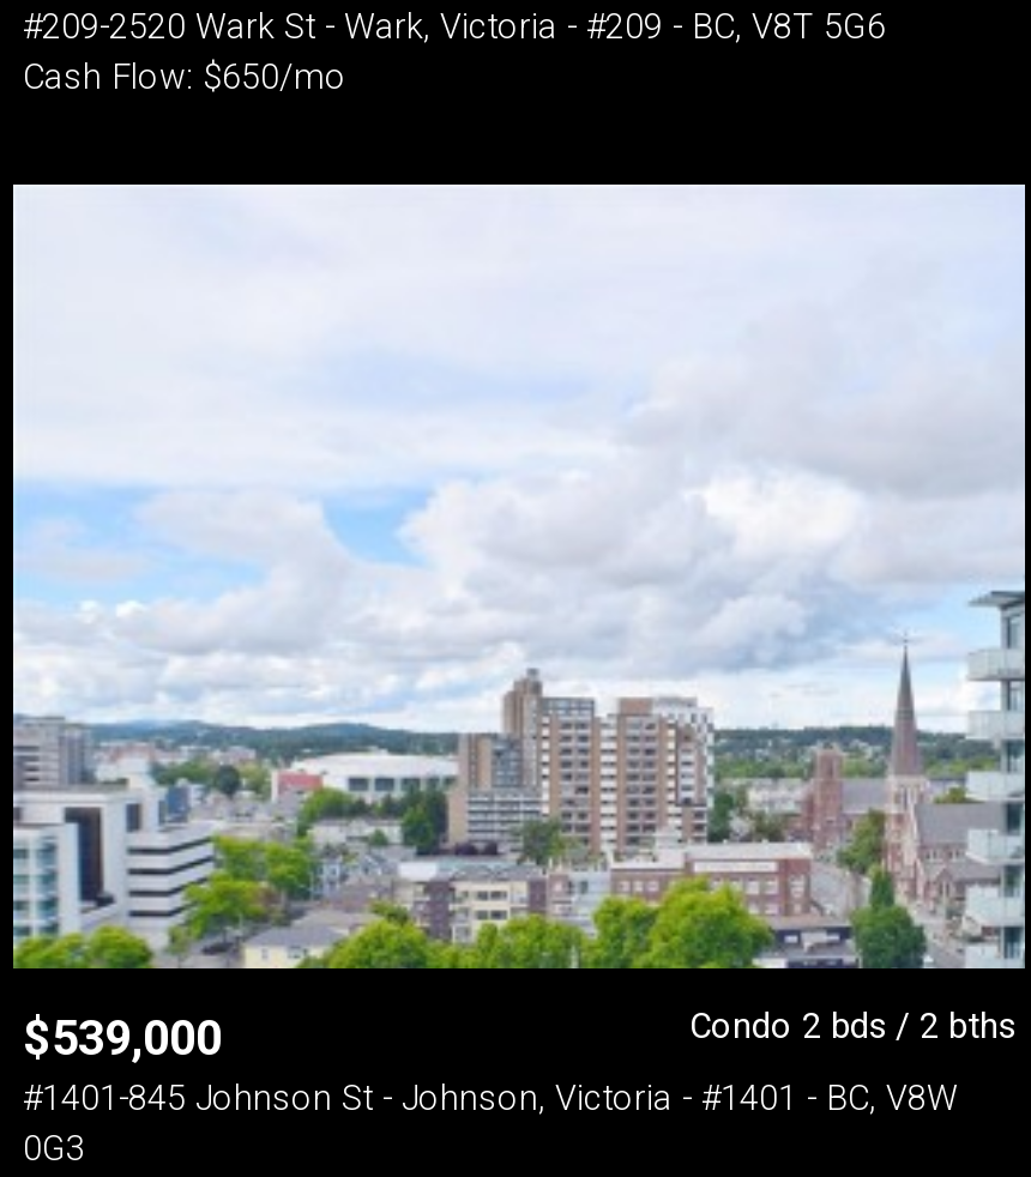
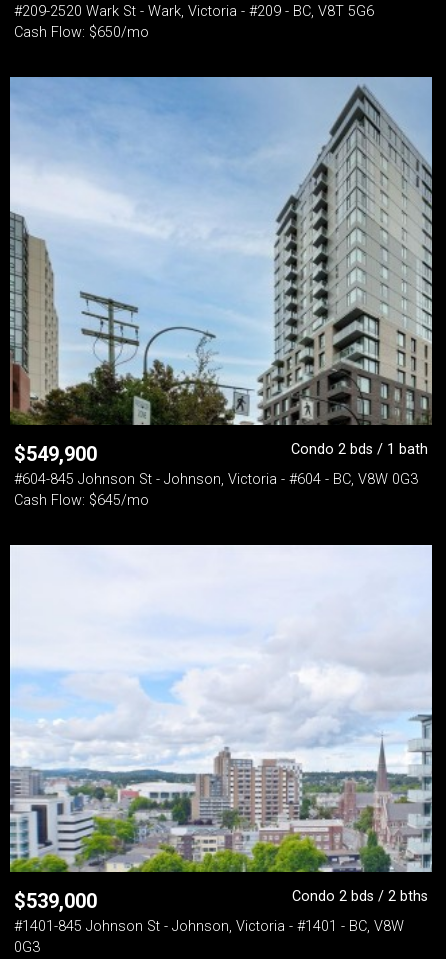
+ [image]
+ $549,900
+ Condo 2 bds / 1 bath
+ #604-845 Johnson St - Johnson, Victoria - #604 - BC, V8W 0G3
+ Cash Flow: $645/mo
